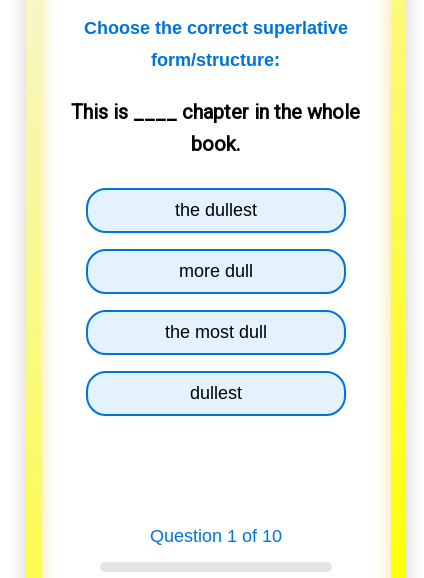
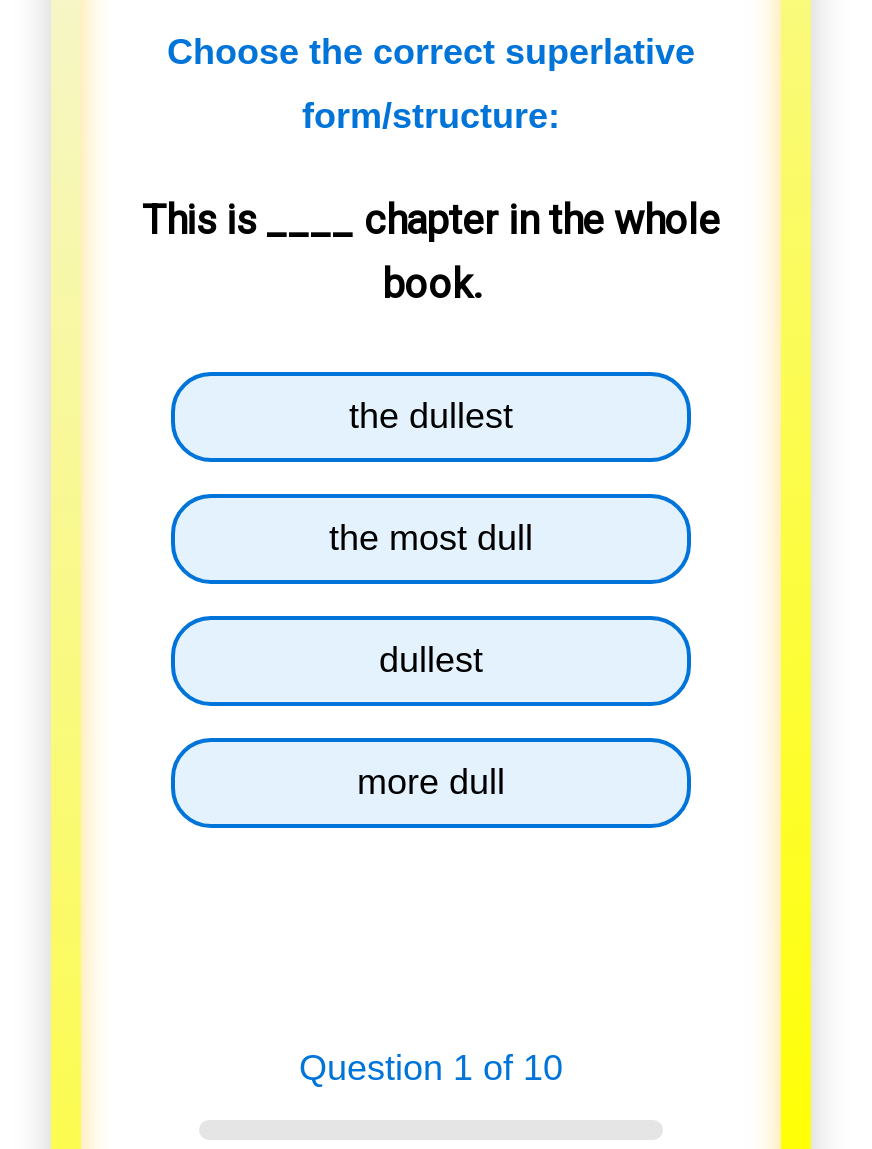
moved down: more dull

moved up: the most dull | dullest
